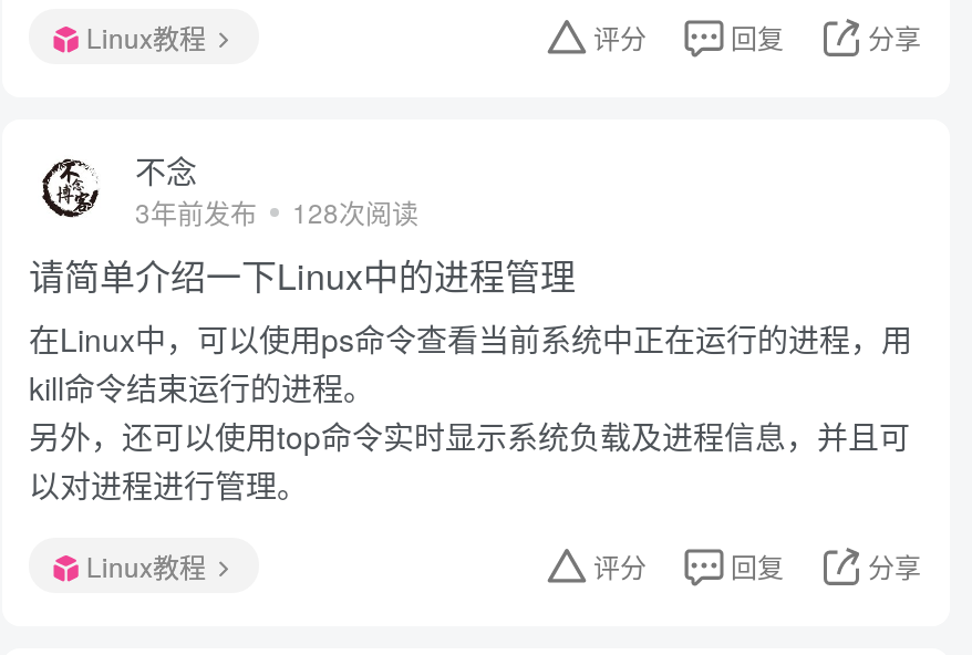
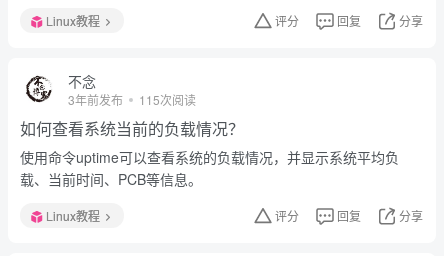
- 128次阅读
- 请简单介绍一下Linux中的进程管理
- 在Linux中，可以使用ps命令查看当前系统中正在运行的进程，用
- kill命令结束运行的进程。
- 另外，还可以使用top命令实时显示系统负载及进程信息，并且可
- 以对进程进行管理。
+ 115次阅读
+ 如何查看系统当前的负载情况？
+ 使用命令uptime可以查看系统的负载情况，并显示系统平均负
+ 载、当前时间、PCB等信息。
